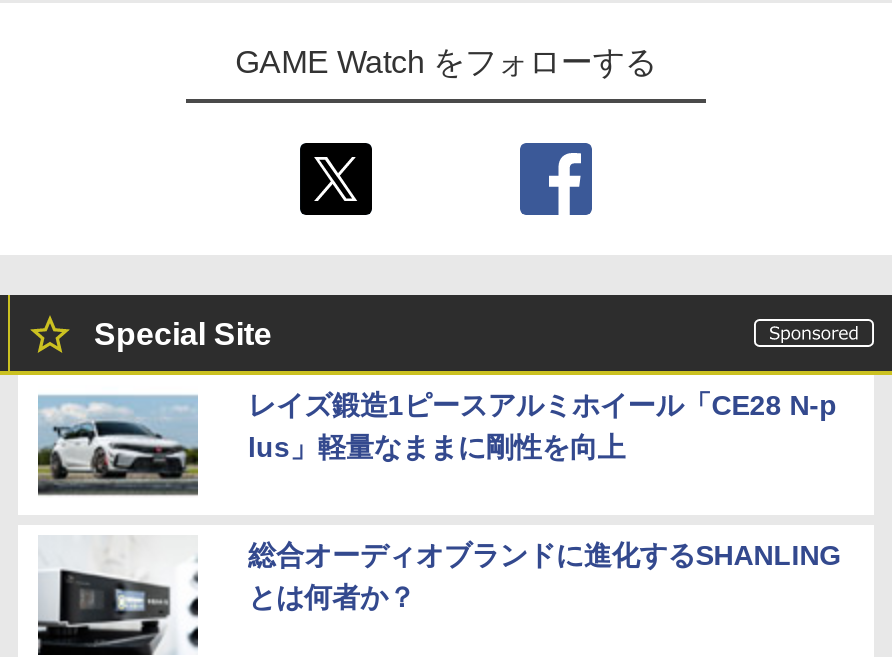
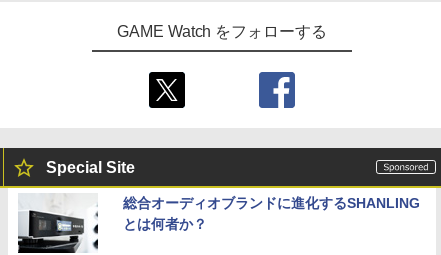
- [image]
- レイズ鍛造1ピースアルミホイール「CE28 N-p
- lus」軽量なままに剛性を向上
